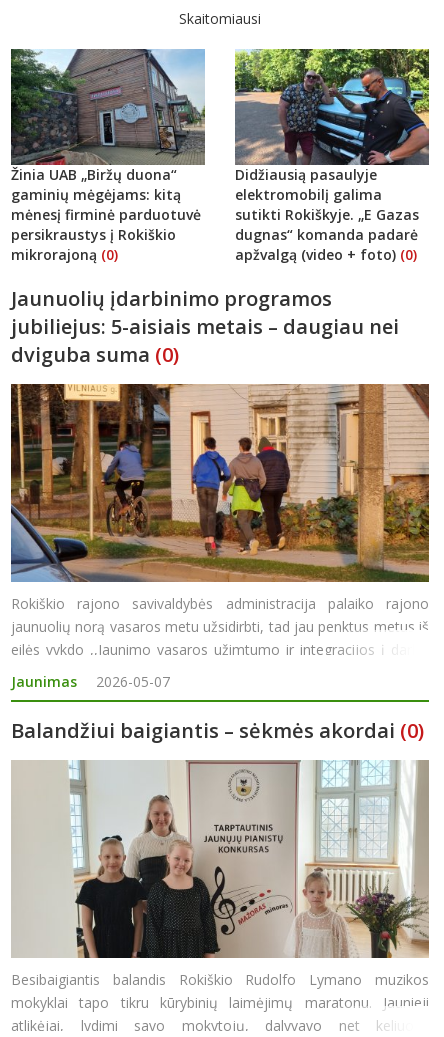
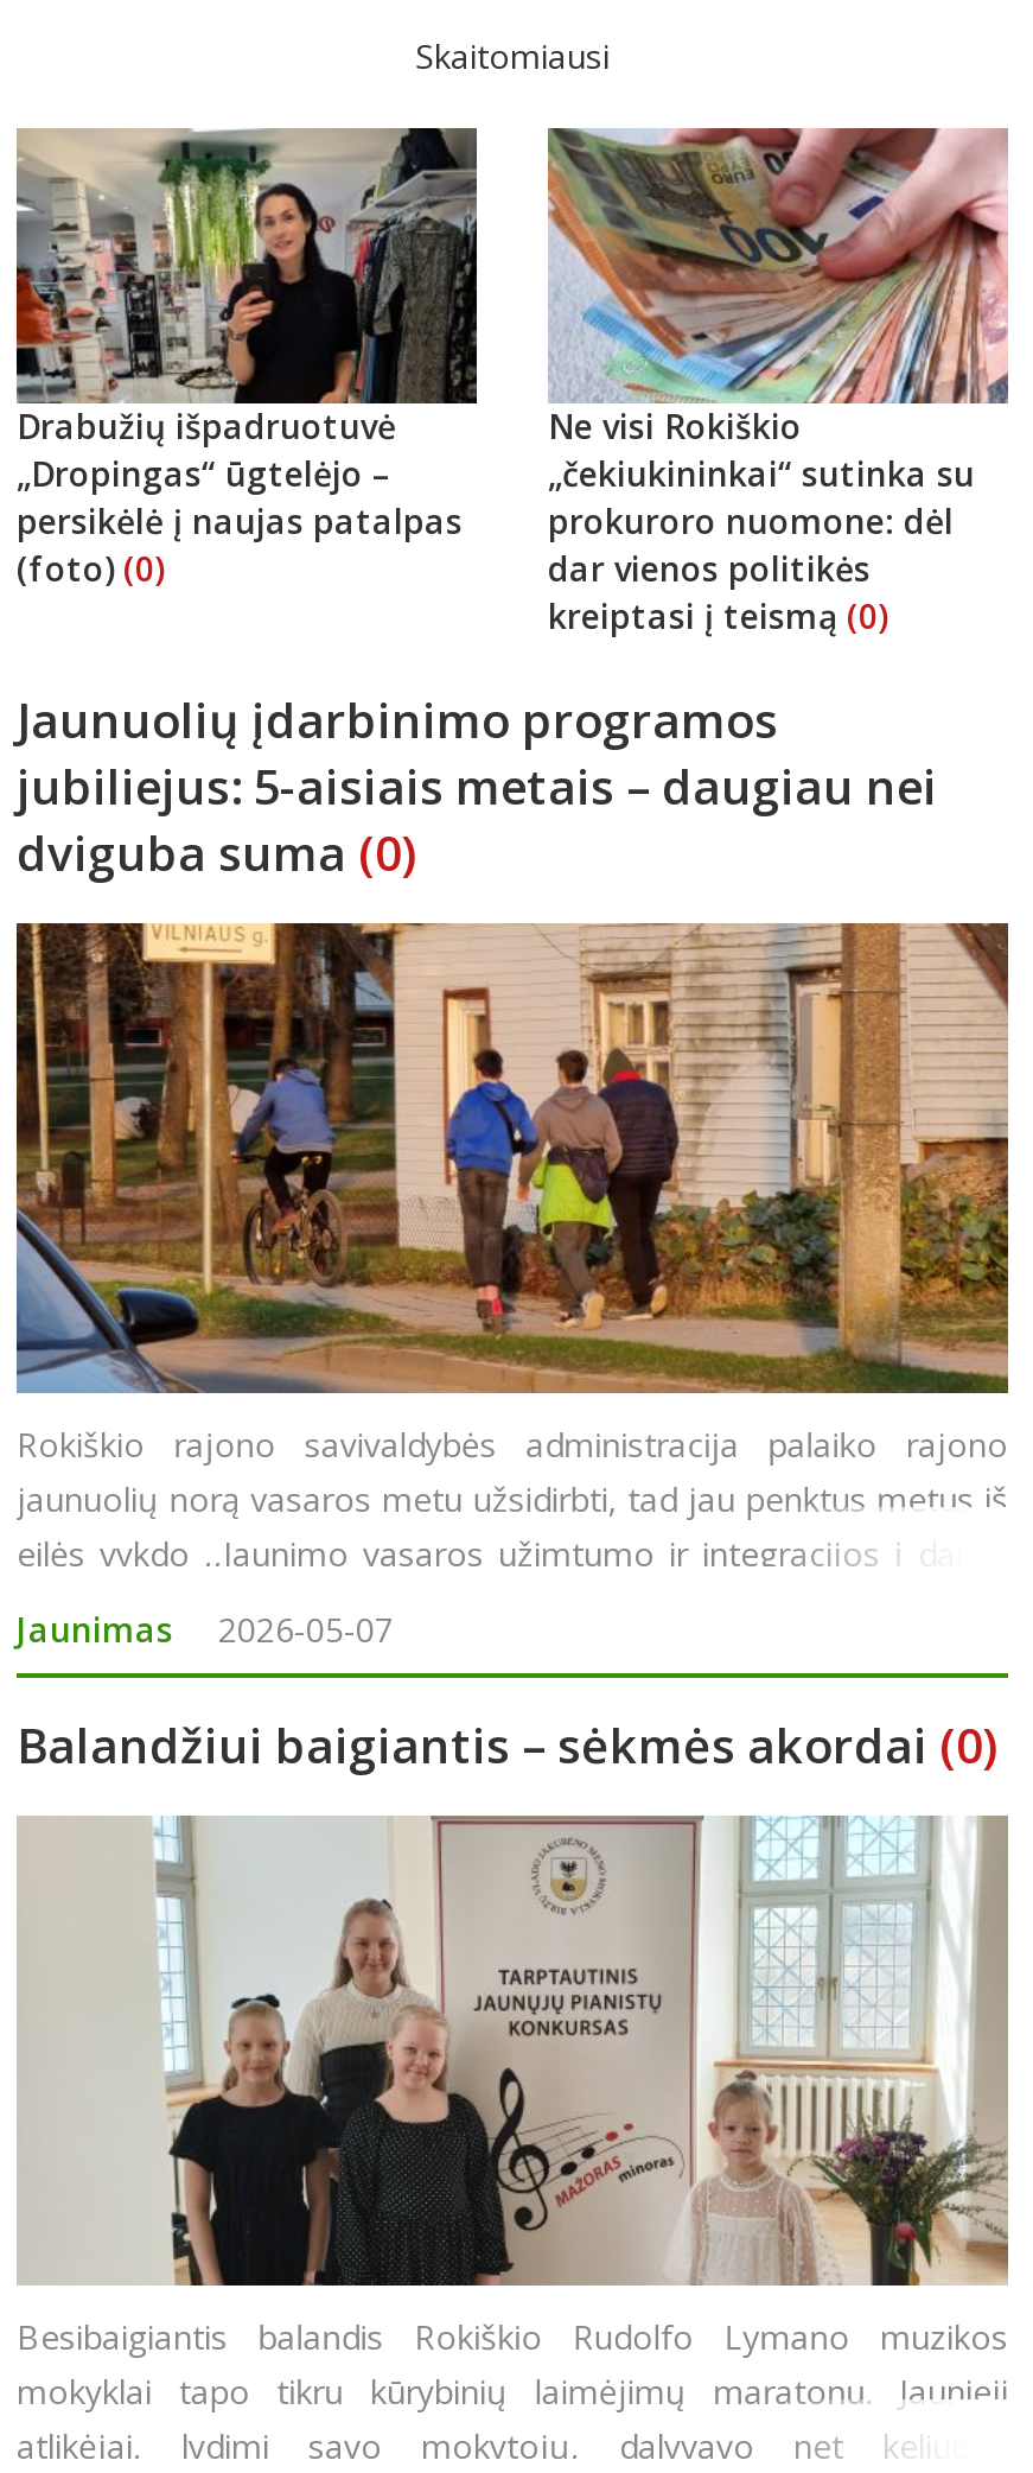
- [image]
- Žinia UAB „Biržų duona“
- gaminių mėgėjams: kitą
- mėnesį firminė parduotuvė
- persikraustys į Rokiškio
- mikrorajoną (0)
+ [image]
+ Drabužių išpadruotuvė
+ „Dropingas“ ūgtelėjo –
+ persikėlė į naujas patalpas
+ (foto) (0)

- [image]
- Didžiausią pasaulyje
- elektromobilį galima
- sutikti Rokiškyje. „E Gazas
- dugnas“ komanda padarė
- apžvalgą (video + foto) (0)
+ [image]
+ Ne visi Rokiškio
+ „čekiukininkai“ sutinka su
+ prokuroro nuomone: dėl
+ dar vienos politikės
+ kreiptasi į teismą (0)
